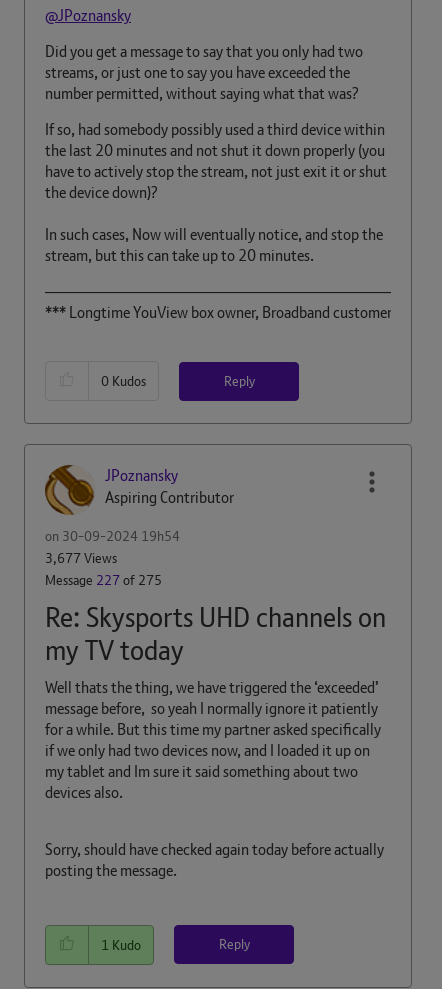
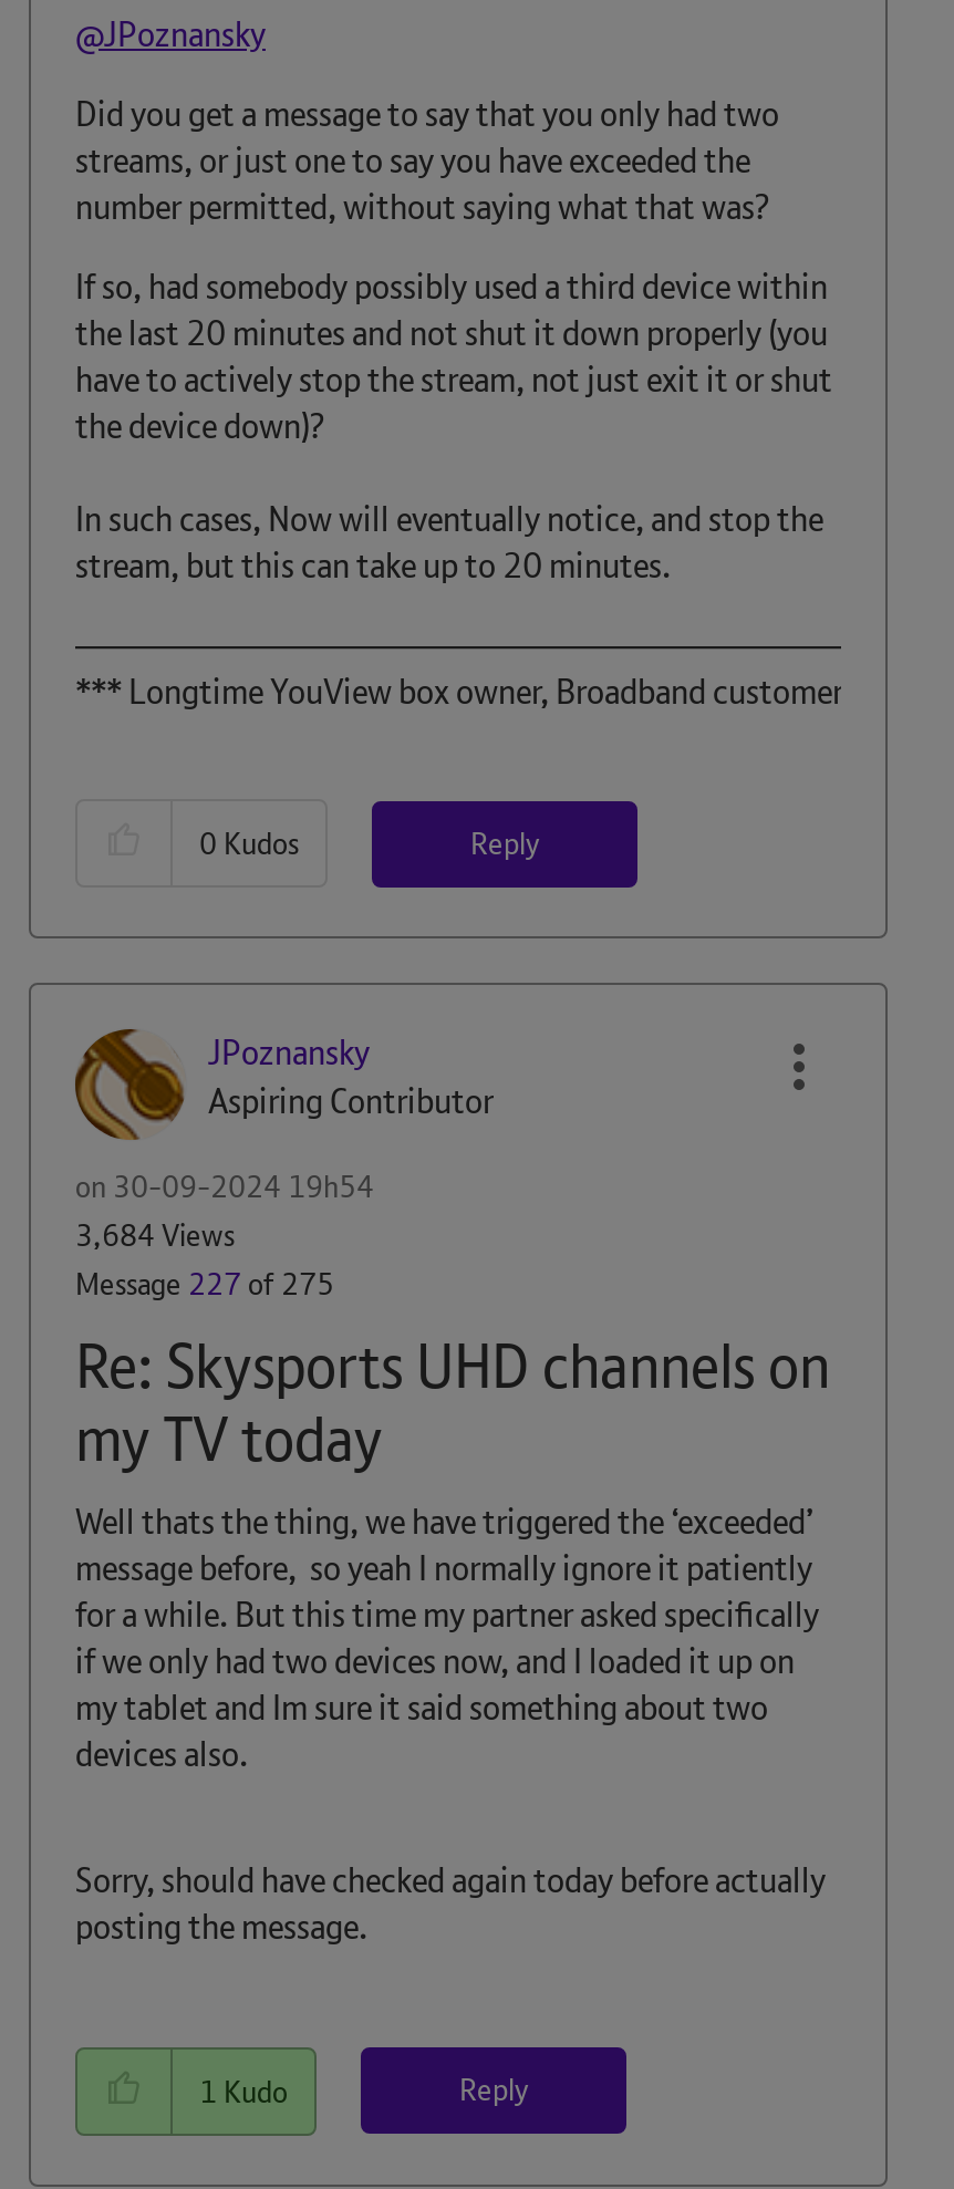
- 3,677 Views
+ 3,684 Views
